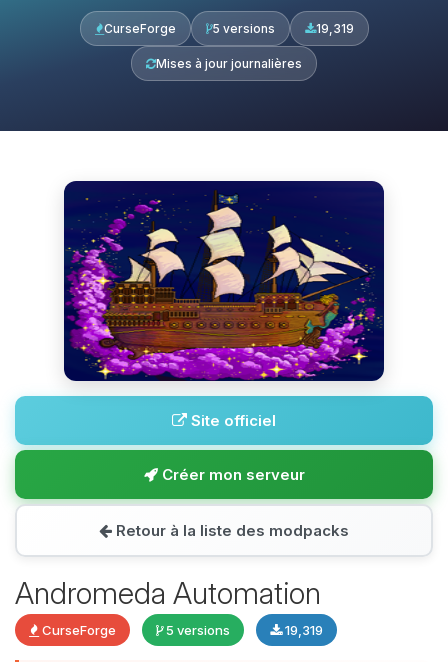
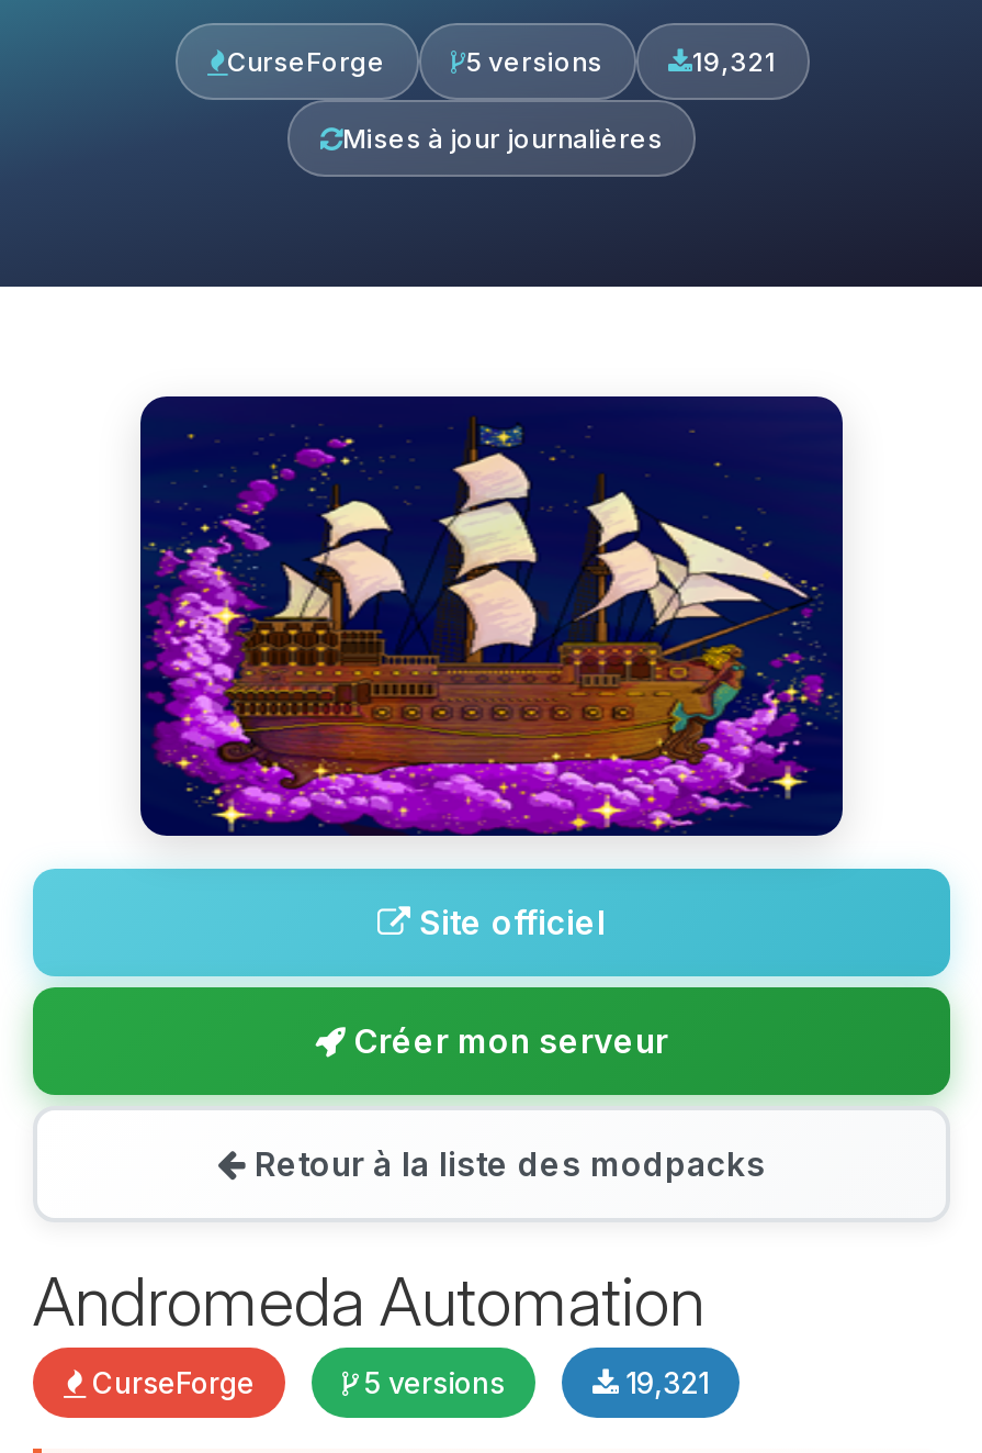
- 19,319
+ 19,321

- 19,319
+ 19,321
